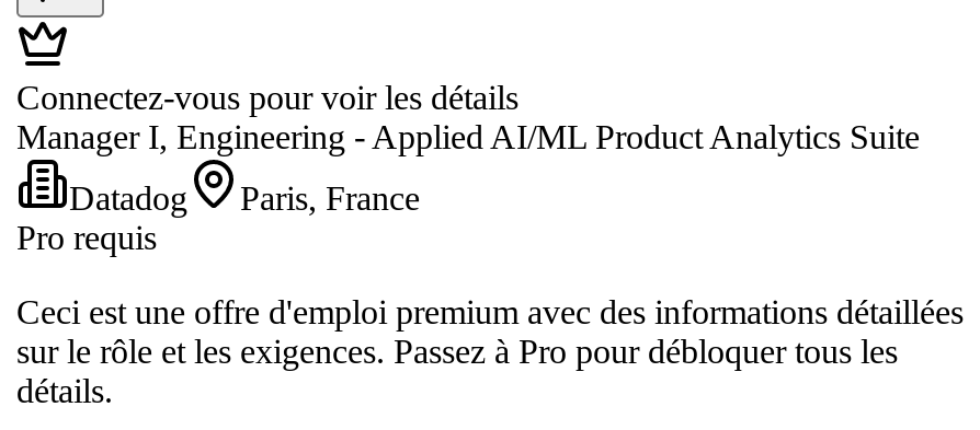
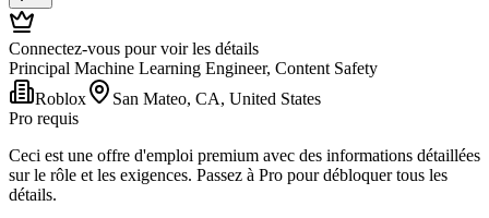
- Manager I, Engineering - Applied AI/ML Product Analytics Suite
+ Principal Machine Learning Engineer, Content Safety

- Datadog
- Paris, France
+ Roblox
+ San Mateo, CA, United States
